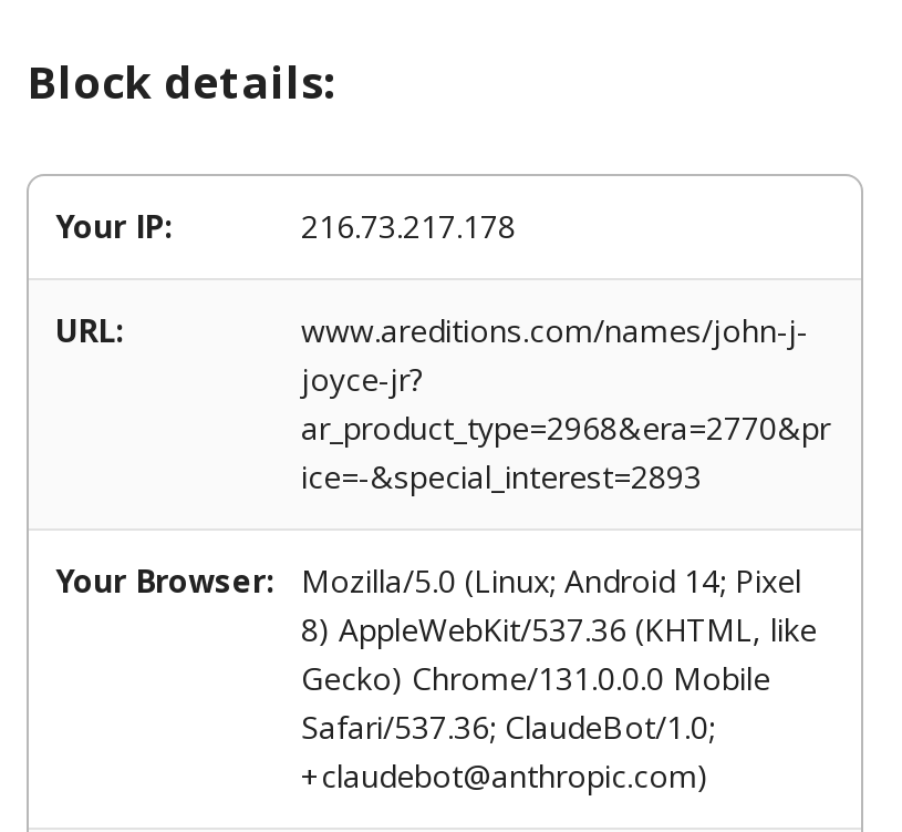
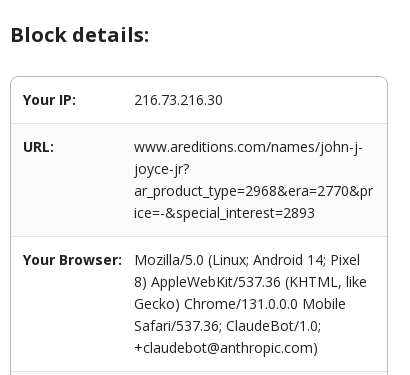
- 216.73.217.178
+ 216.73.216.30
